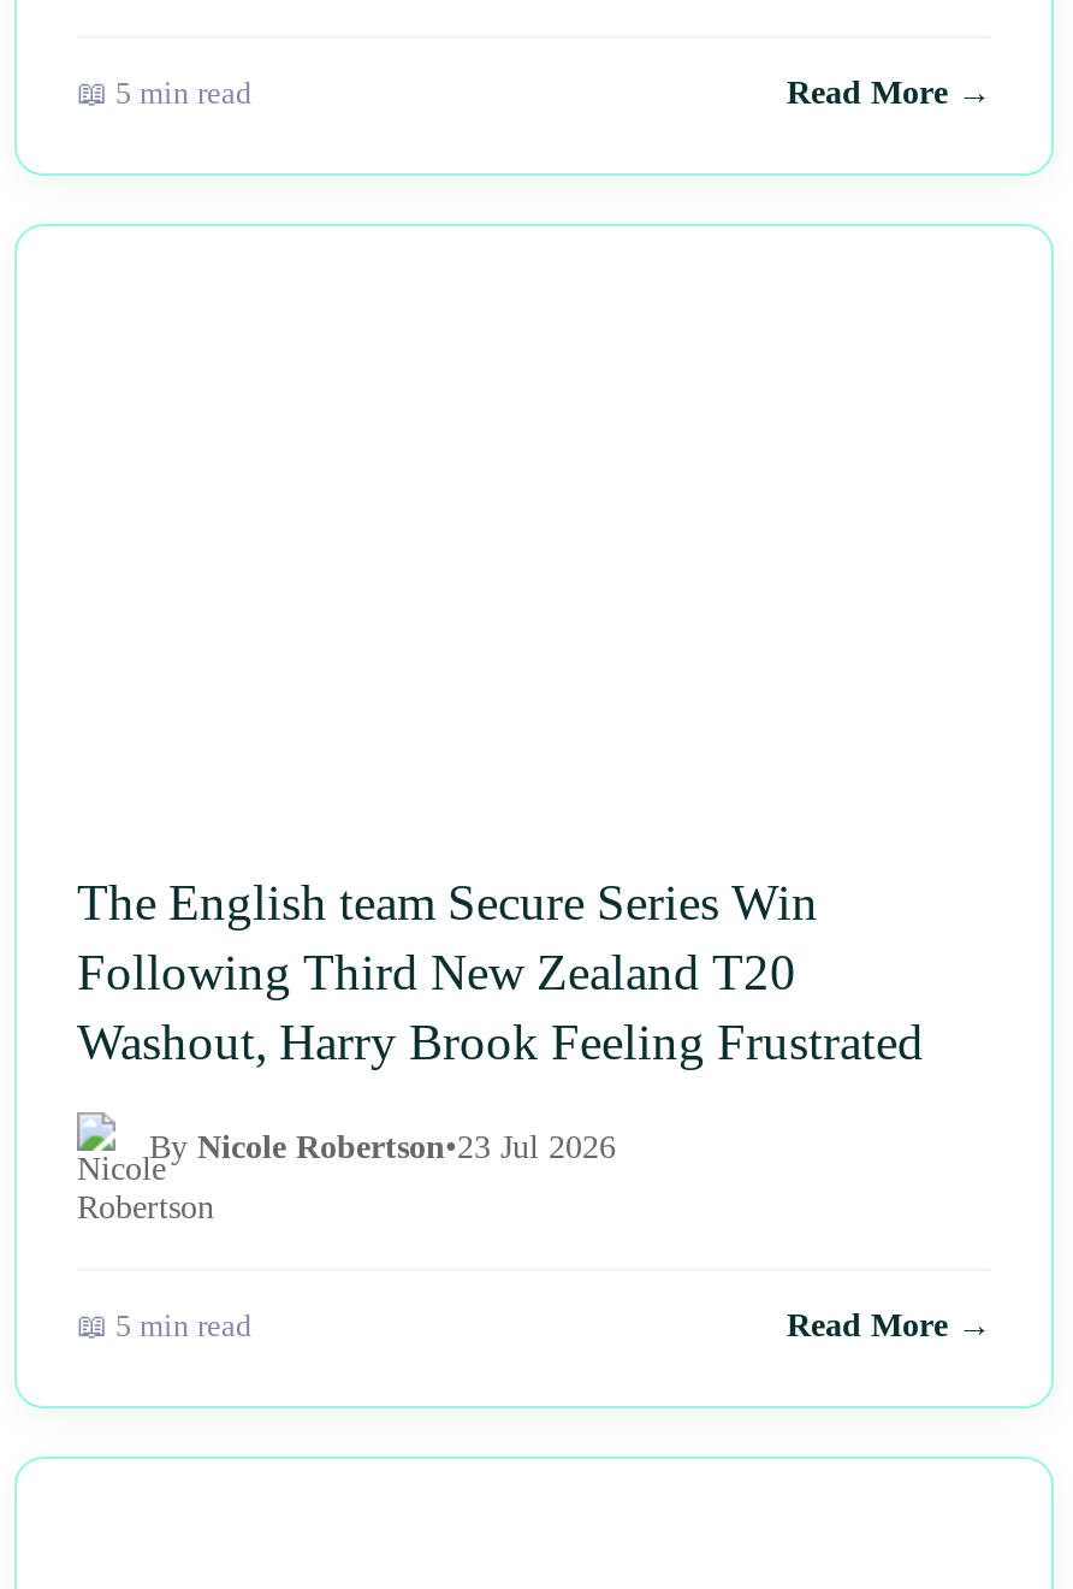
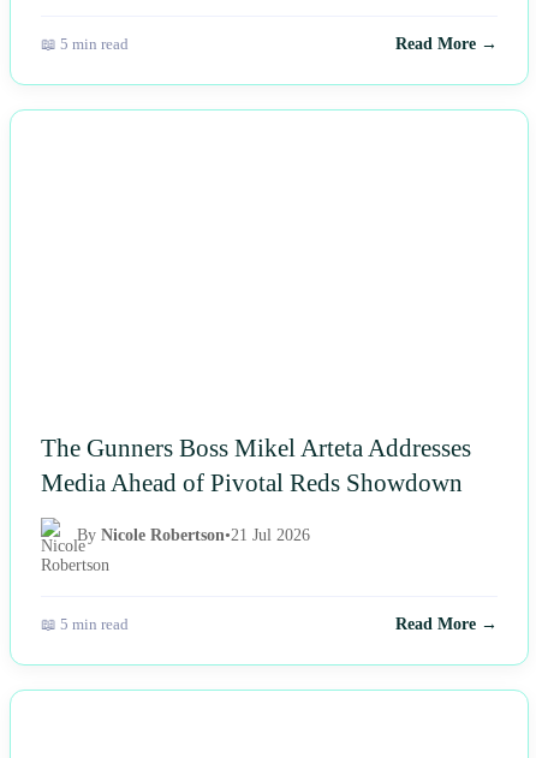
- The English team Secure Series Win
- Following Third New Zealand T20
- Washout, Harry Brook Feeling Frustrated
+ The Gunners Boss Mikel Arteta Addresses
+ Media Ahead of Pivotal Reds Showdown

- By Nicole Robertson•23 Jul 2026
+ By Nicole Robertson•21 Jul 2026
